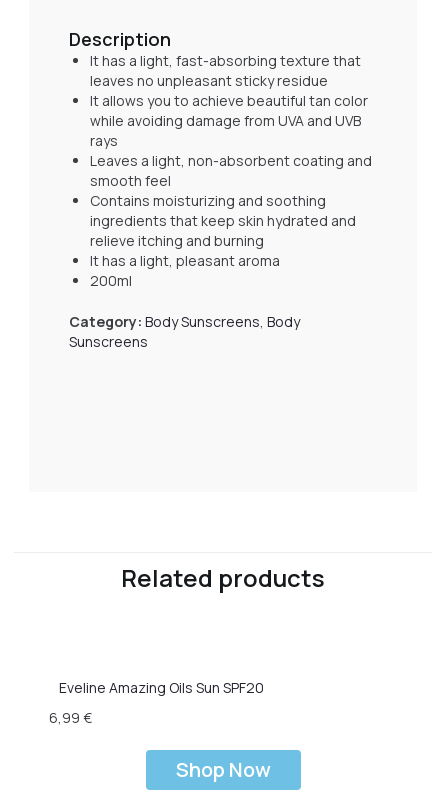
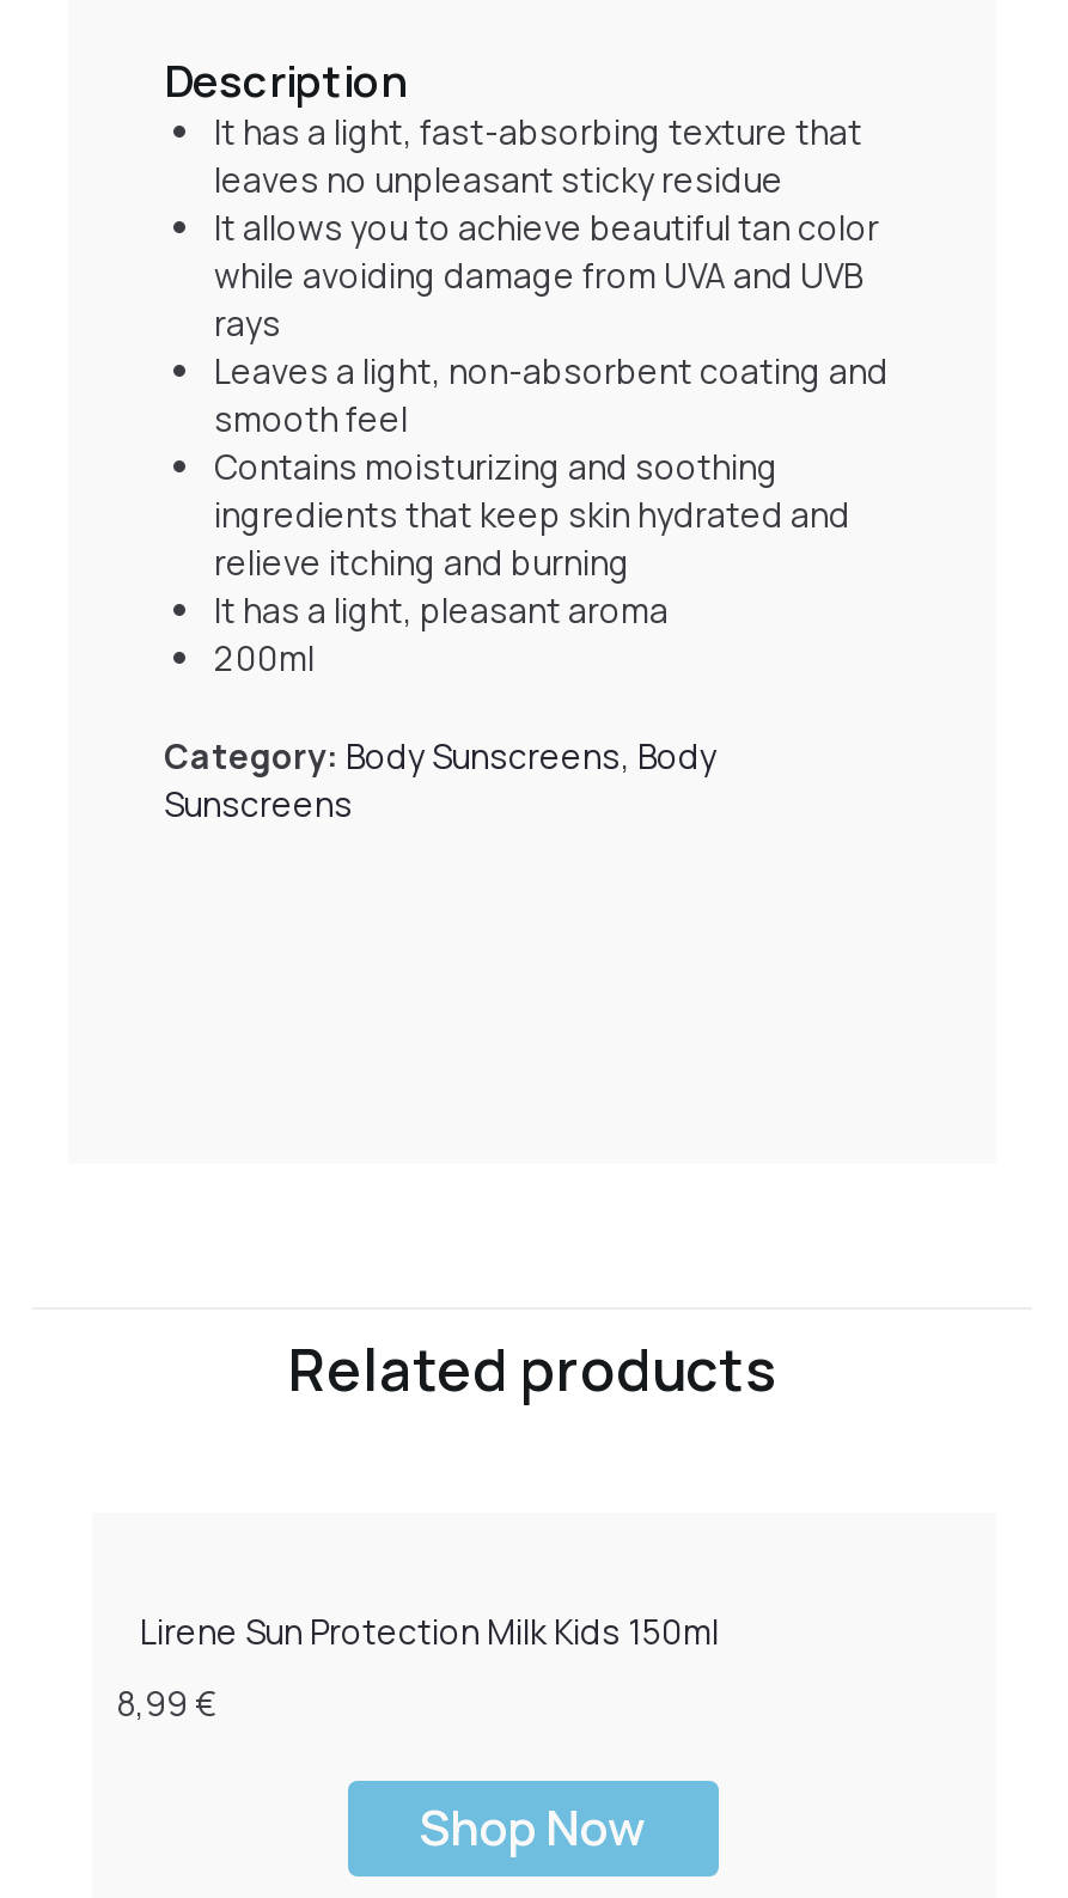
- Eveline Amazing Oils Sun SPF20
+ Lirene Sun Protection Milk Kids 150ml

- 6,99 €
+ 8,99 €
